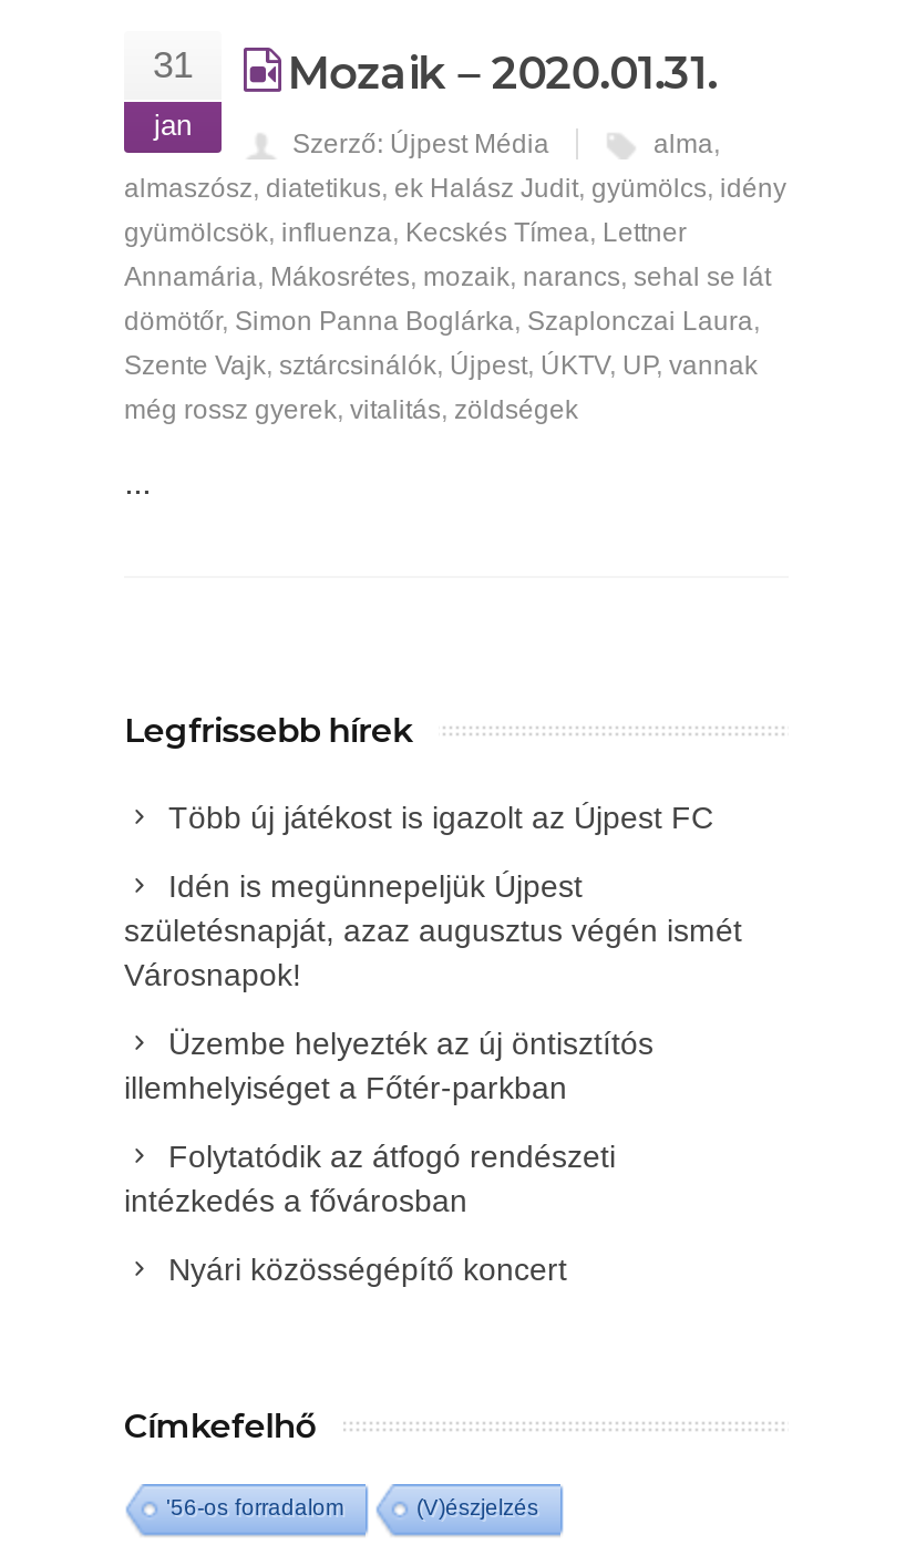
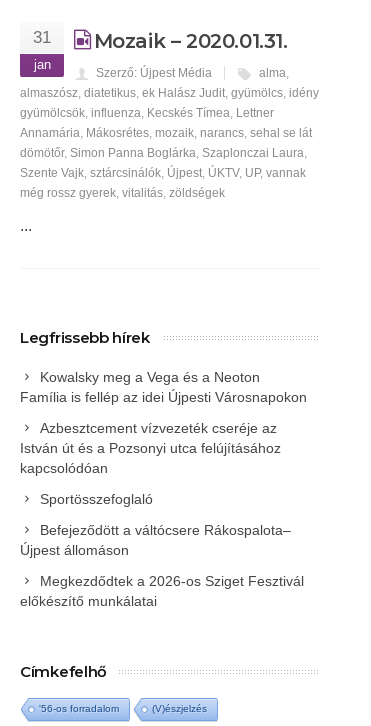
- Több új játékost is igazolt az Újpest FC
+ Kowalsky meg a Vega és a Neoton
+ Família is fellép az idei Újpesti Városnapokon

- Idén is megünnepeljük Újpest
- születésnapját, azaz augusztus végén ismét
- Városnapok!
+ Azbesztcement vízvezeték cseréje az
+ István út és a Pozsonyi utca felújításához
+ kapcsolódóan

- Üzembe helyezték az új öntisztítós
- illemhelyiséget a Főtér-parkban
+ Sportösszefoglaló

- Folytatódik az átfogó rendészeti
- intézkedés a fővárosban
+ Befejeződött a váltócsere Rákospalota–
+ Újpest állomáson

- Nyári közösségépítő koncert
+ Megkezdődtek a 2026-os Sziget Fesztivál
+ előkészítő munkálatai
